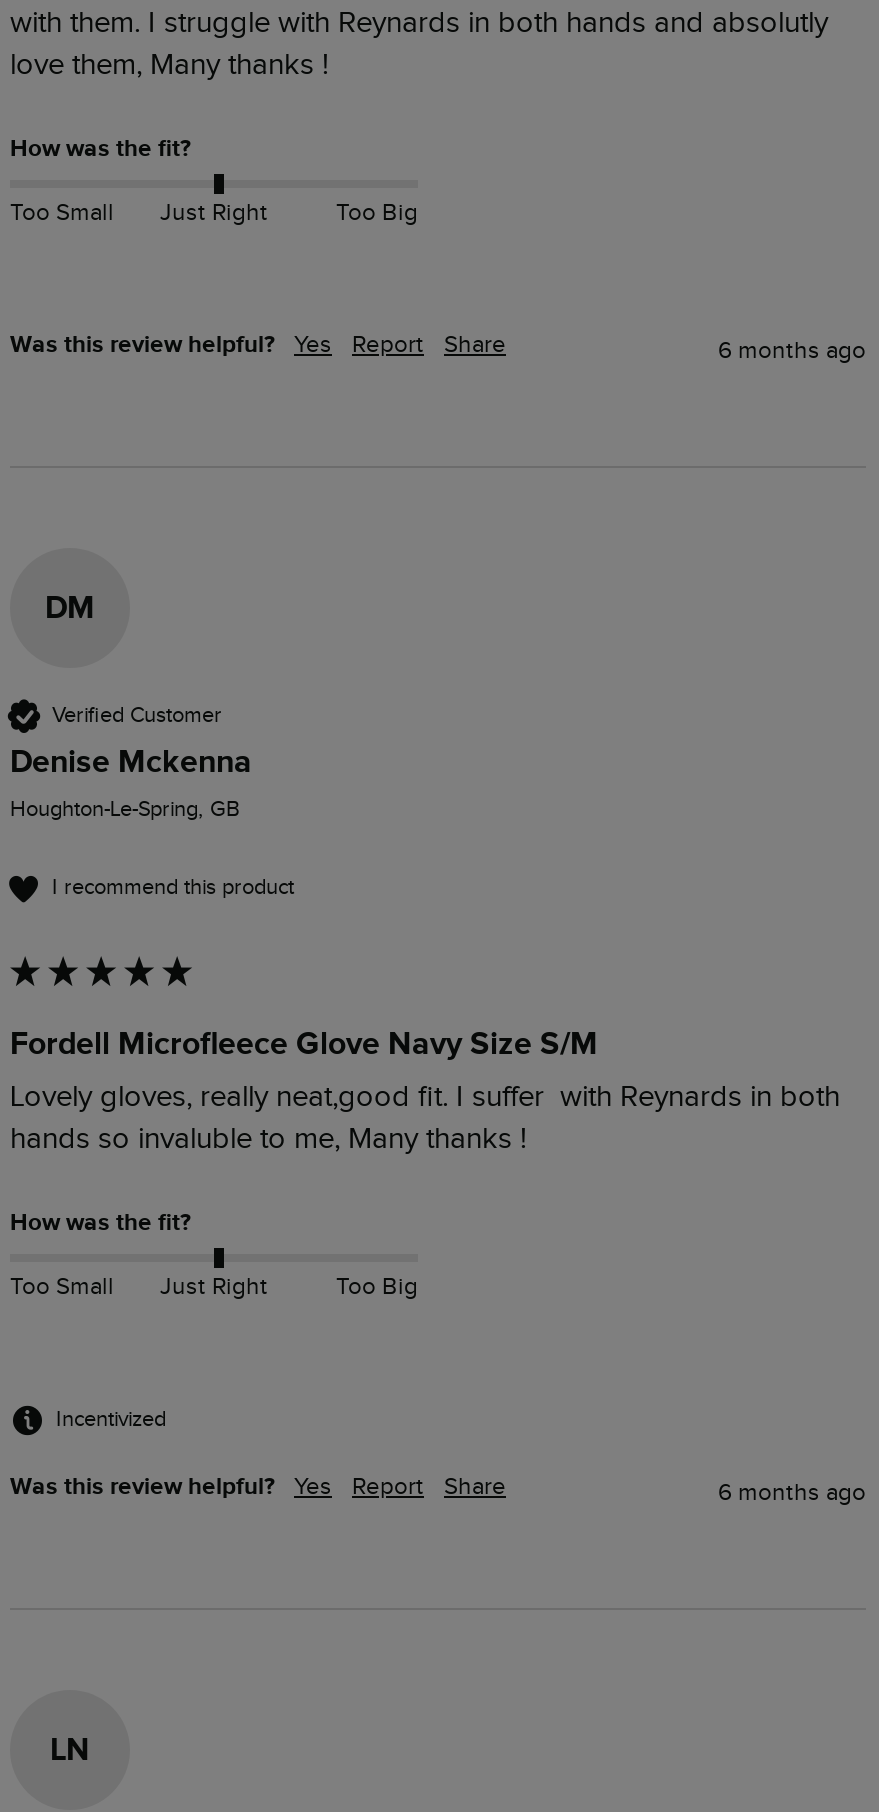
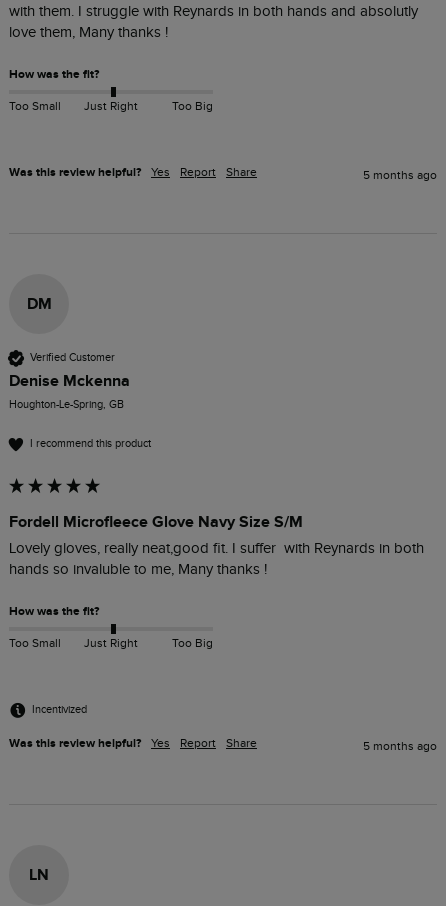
- 6 months ago
+ 5 months ago

- 6 months ago
+ 5 months ago
